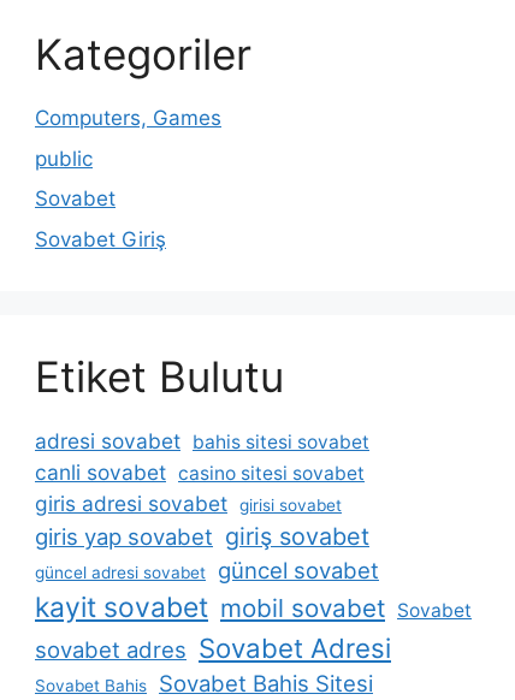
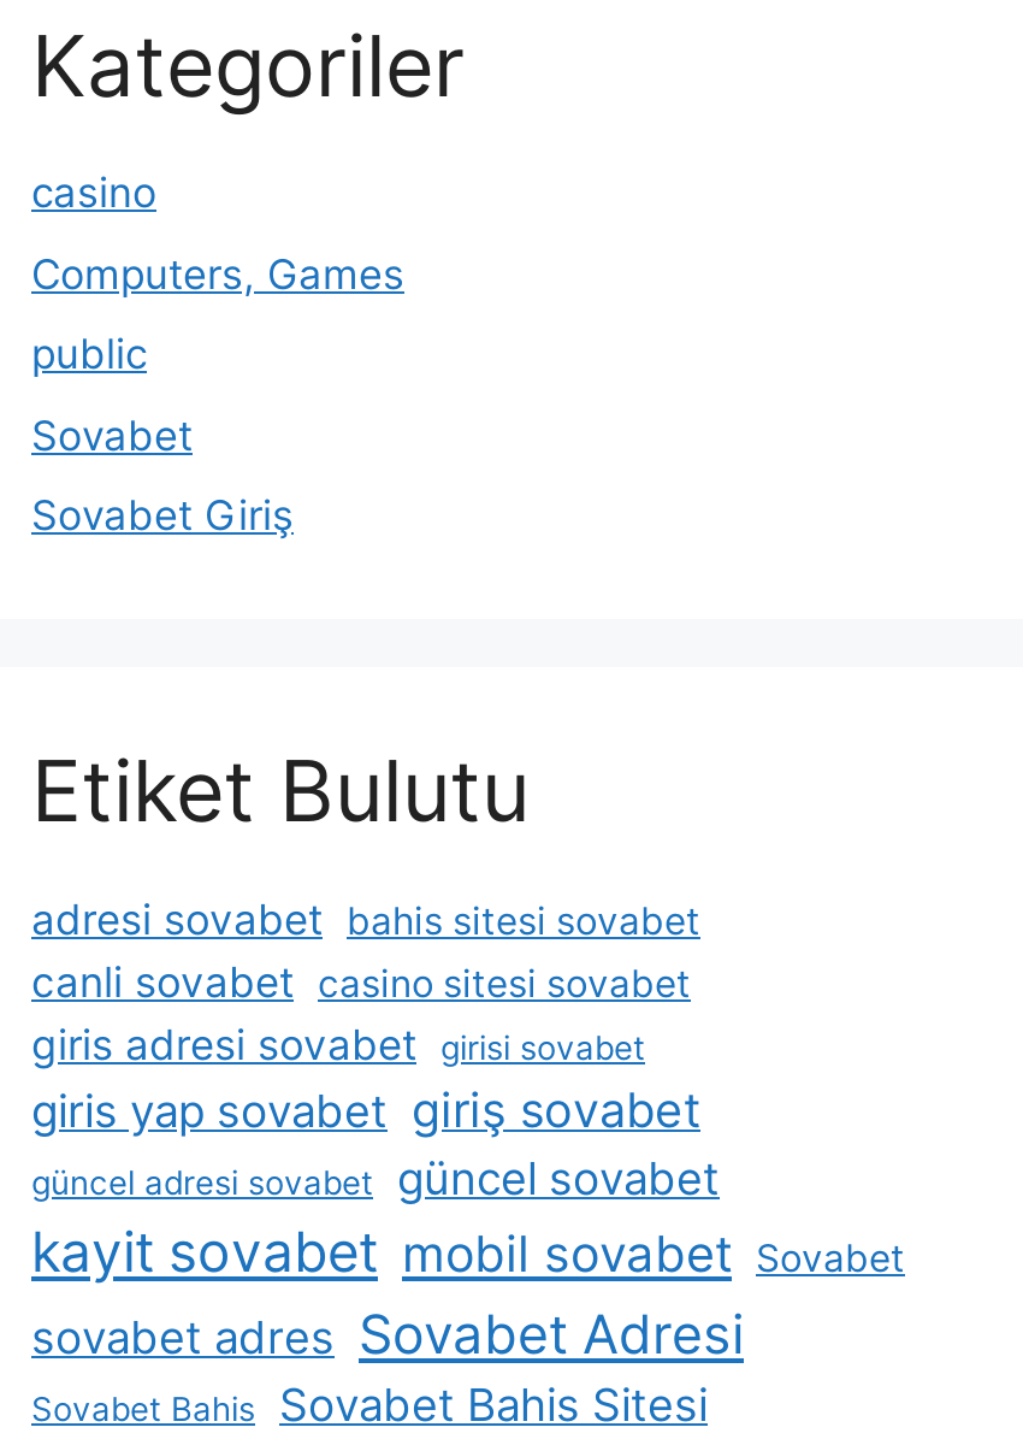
+ casino
